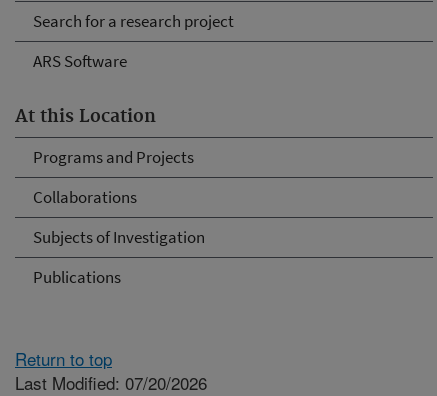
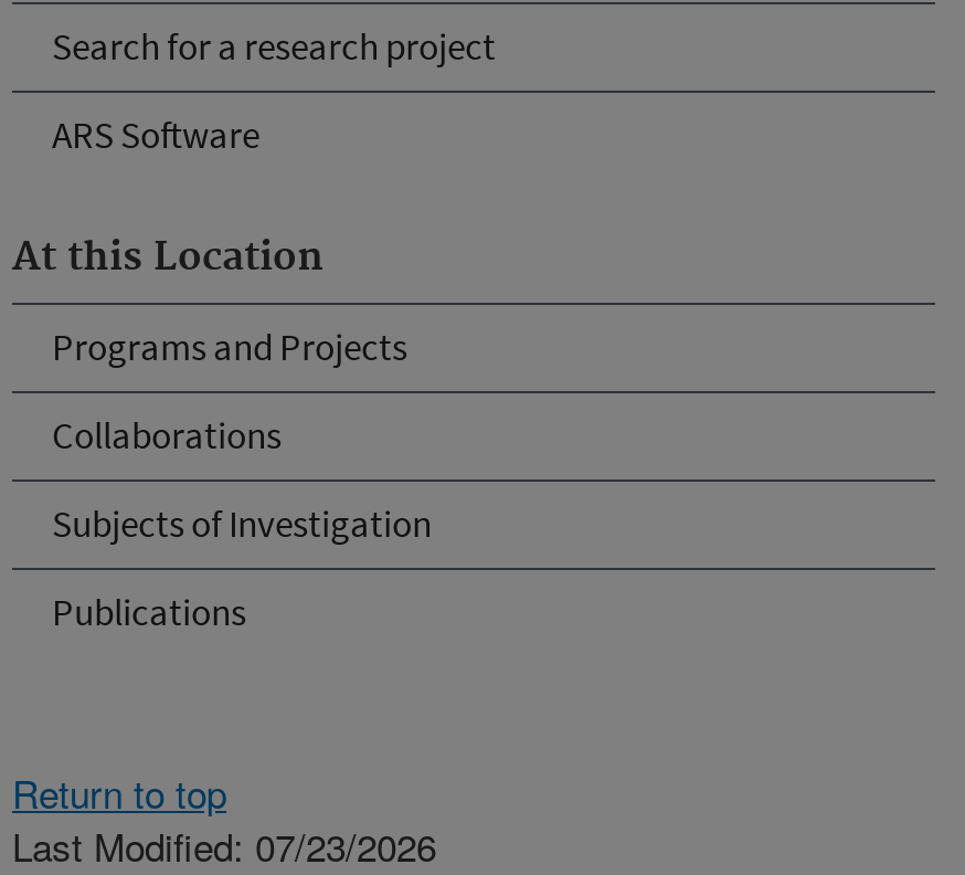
- Last Modified: 07/20/2026
+ Last Modified: 07/23/2026
